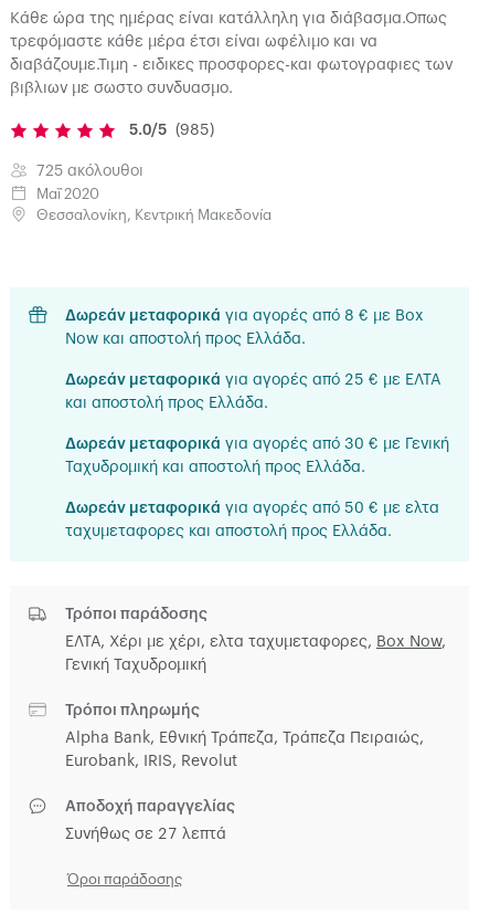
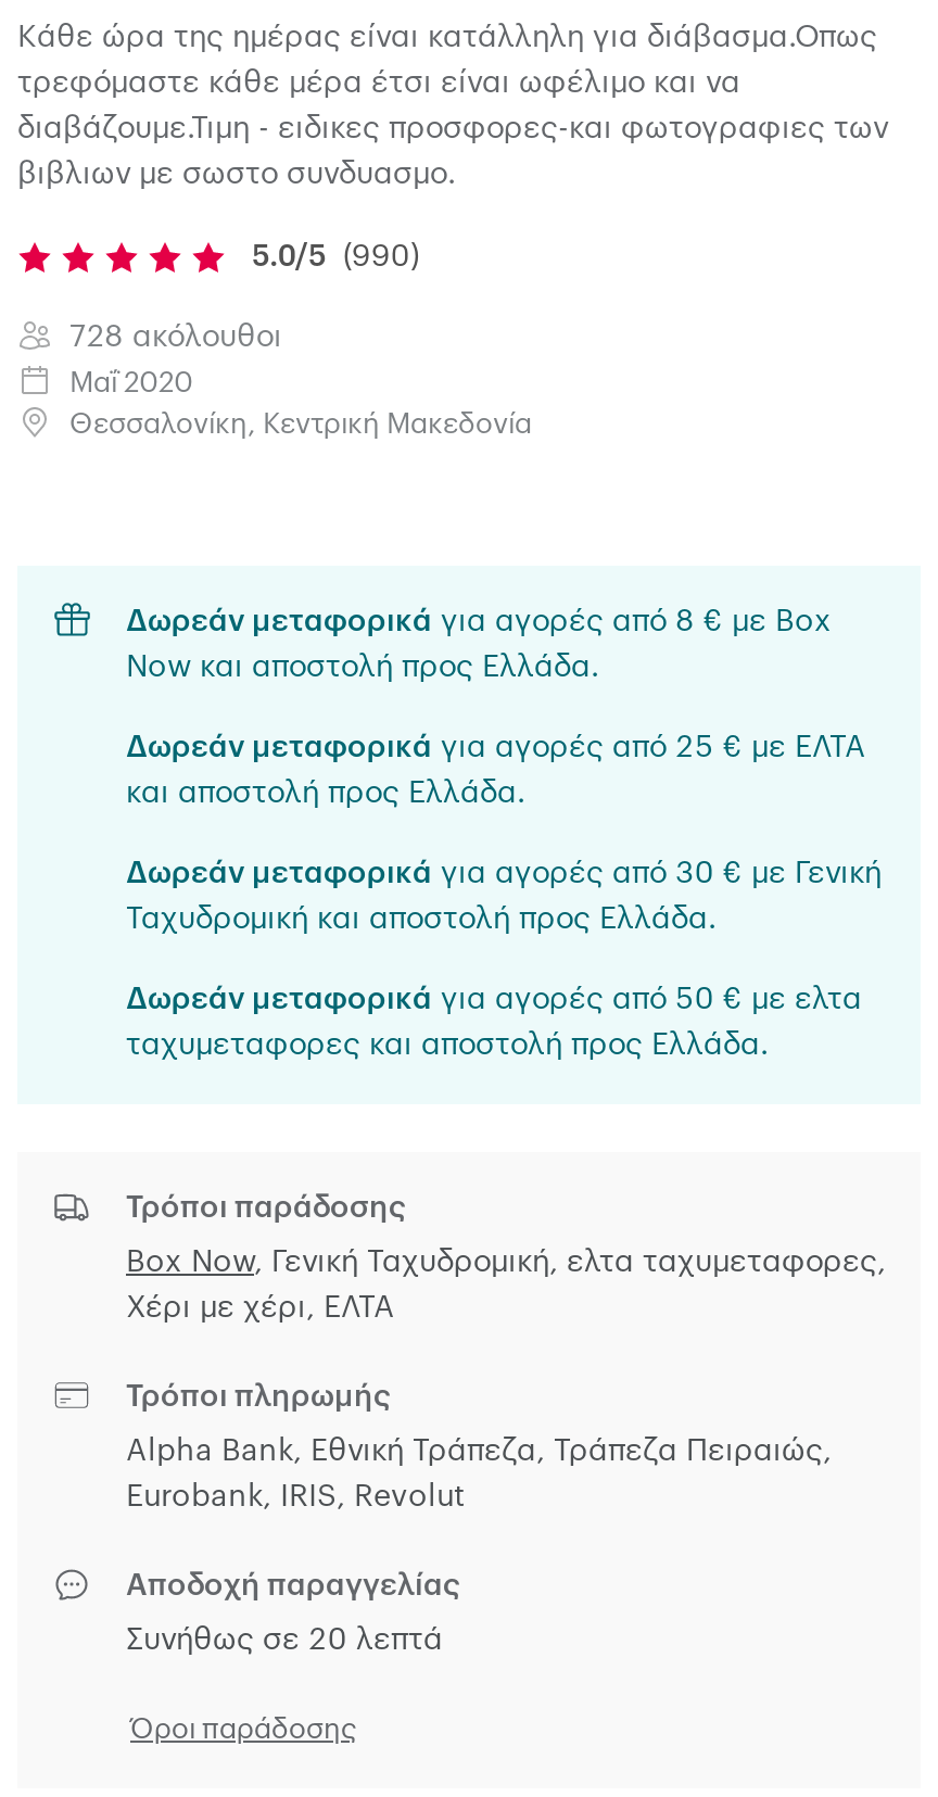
- 5.0/5 (985)
+ 5.0/5 (990)

- 725 ακόλουθοι
+ 728 ακόλουθοι

- ΕΛΤΑ, Χέρι με χέρι, ελτα ταχυμεταφορες, Box Now,
+ Box Now, Γενική Ταχυδρομική, ελτα ταχυμεταφορες,

- Γενική Ταχυδρομική
+ Χέρι με χέρι, ΕΛΤΑ

- Συνήθως σε 27 λεπτά
+ Συνήθως σε 20 λεπτά
